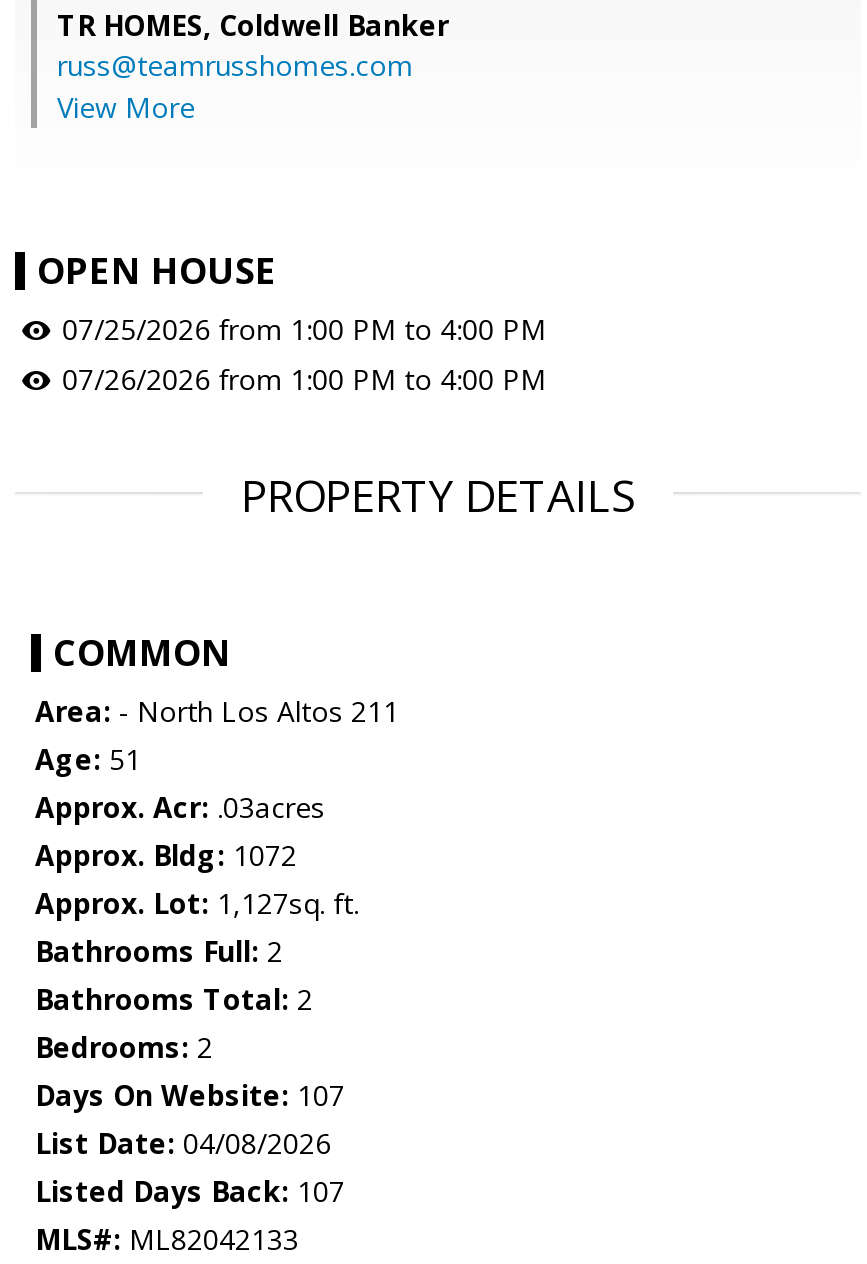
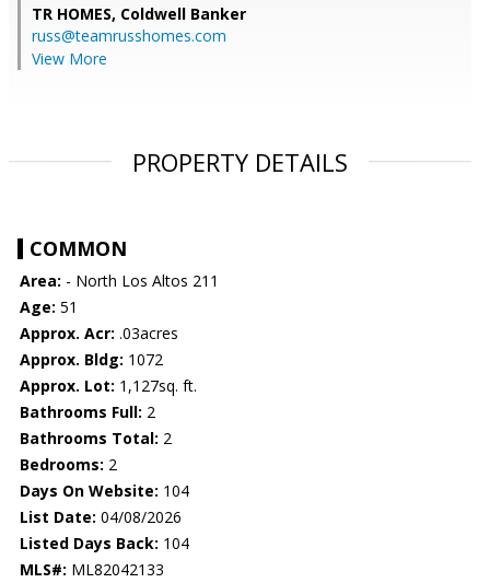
- OPEN HOUSE
- 07/25/2026 from 1:00 PM to 4:00 PM
- 07/26/2026 from 1:00 PM to 4:00 PM

- Days On Website: 107
+ Days On Website: 104

- Listed Days Back: 107
+ Listed Days Back: 104
